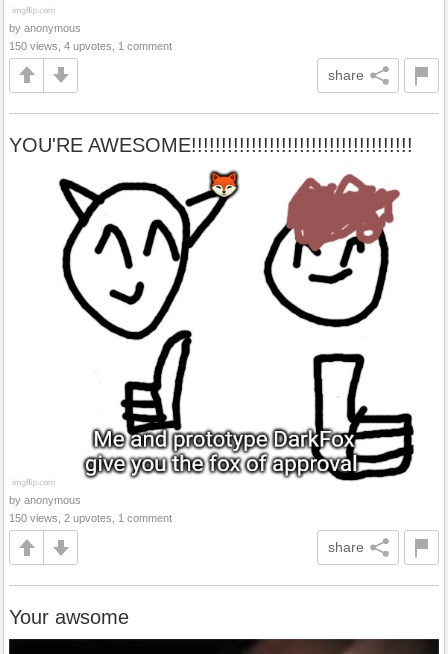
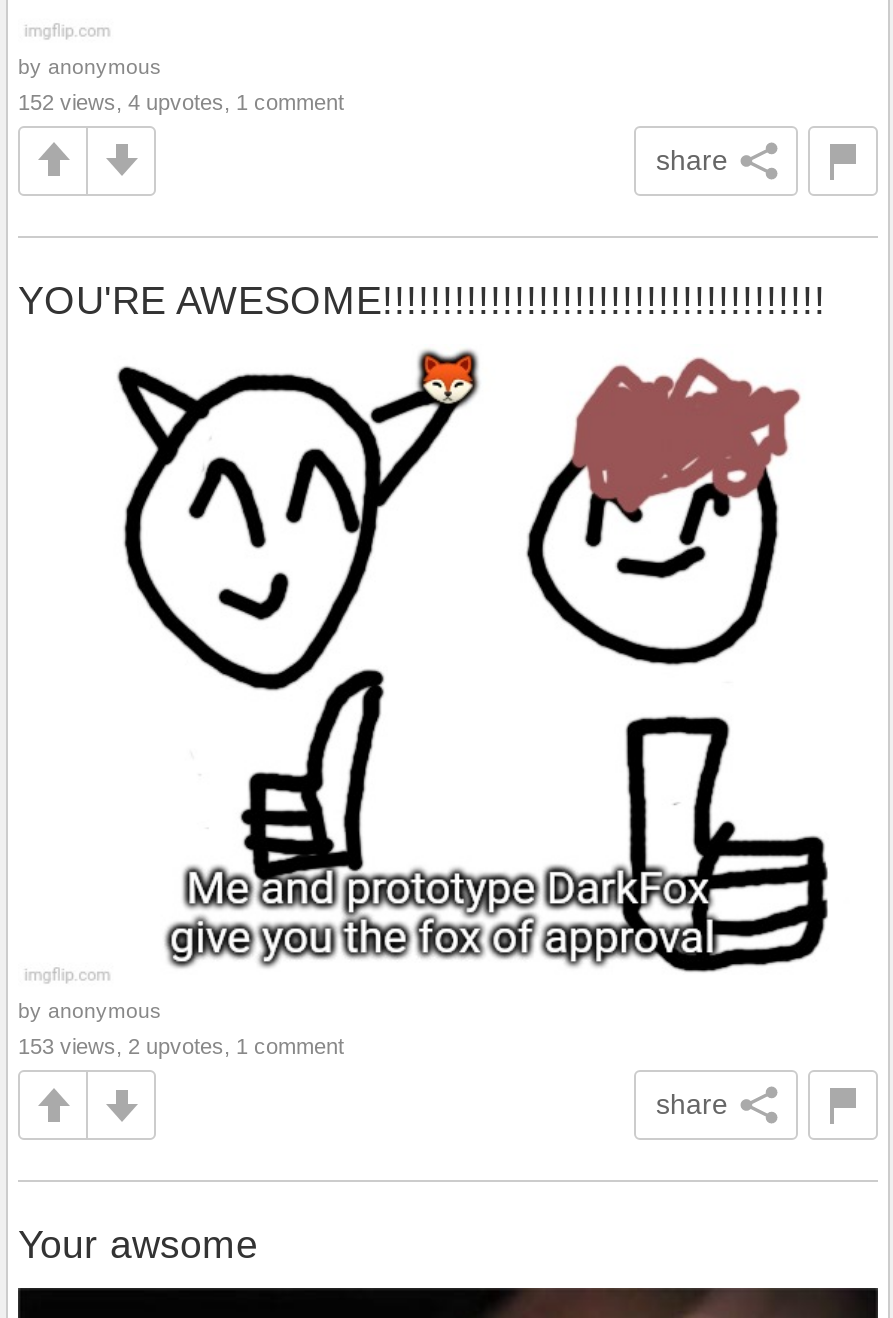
- 150 views, 4 upvotes, 1 comment
+ 152 views, 4 upvotes, 1 comment

- 150 views, 2 upvotes, 1 comment
+ 153 views, 2 upvotes, 1 comment
